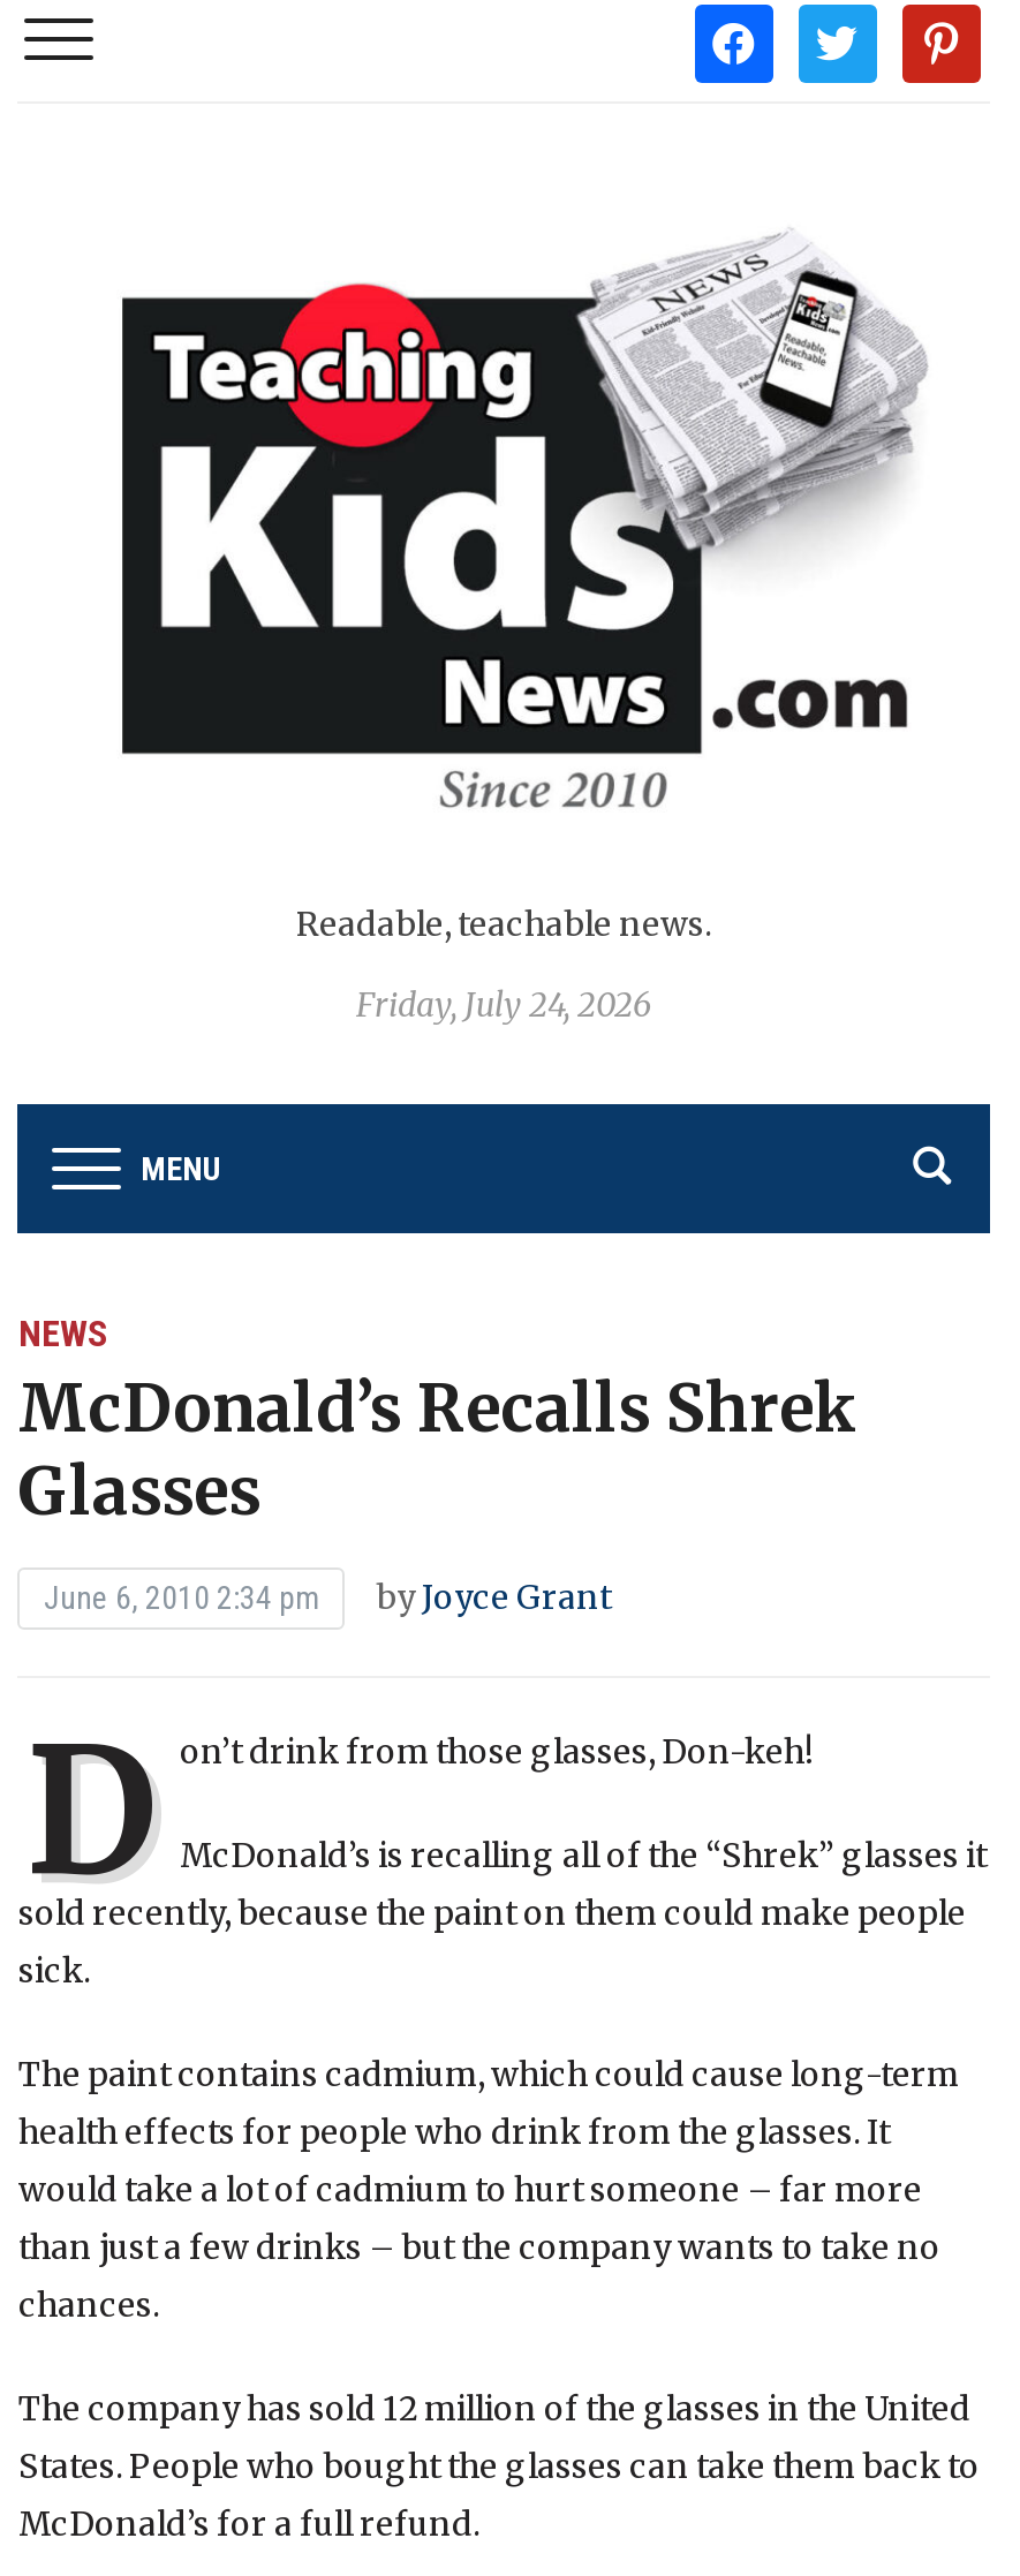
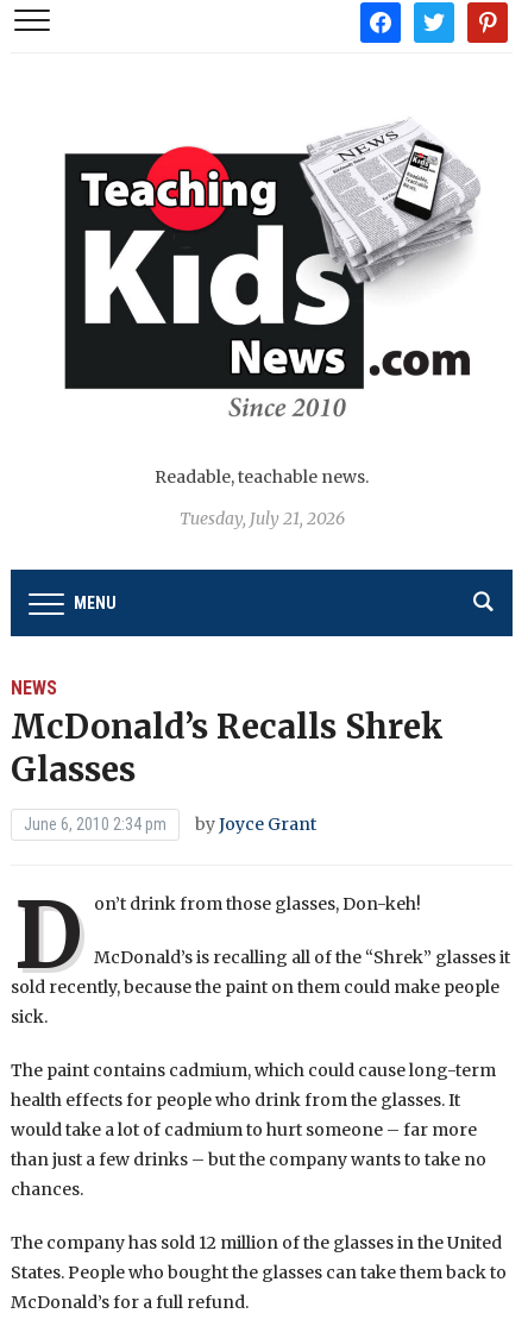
- Friday, July 24, 2026
+ Tuesday, July 21, 2026
